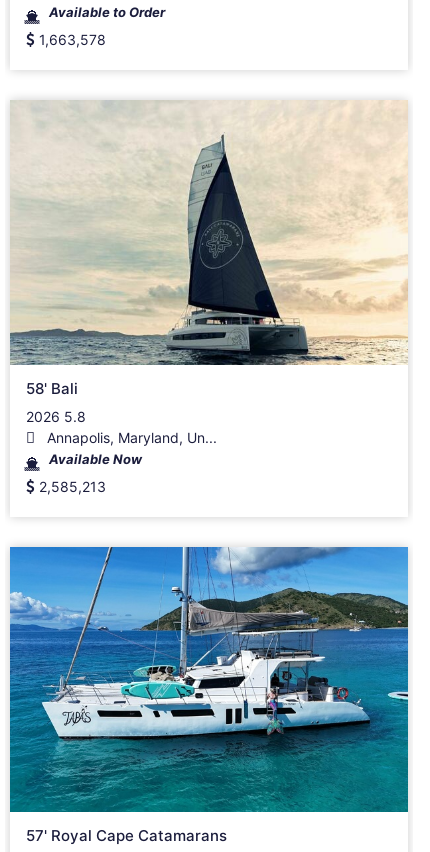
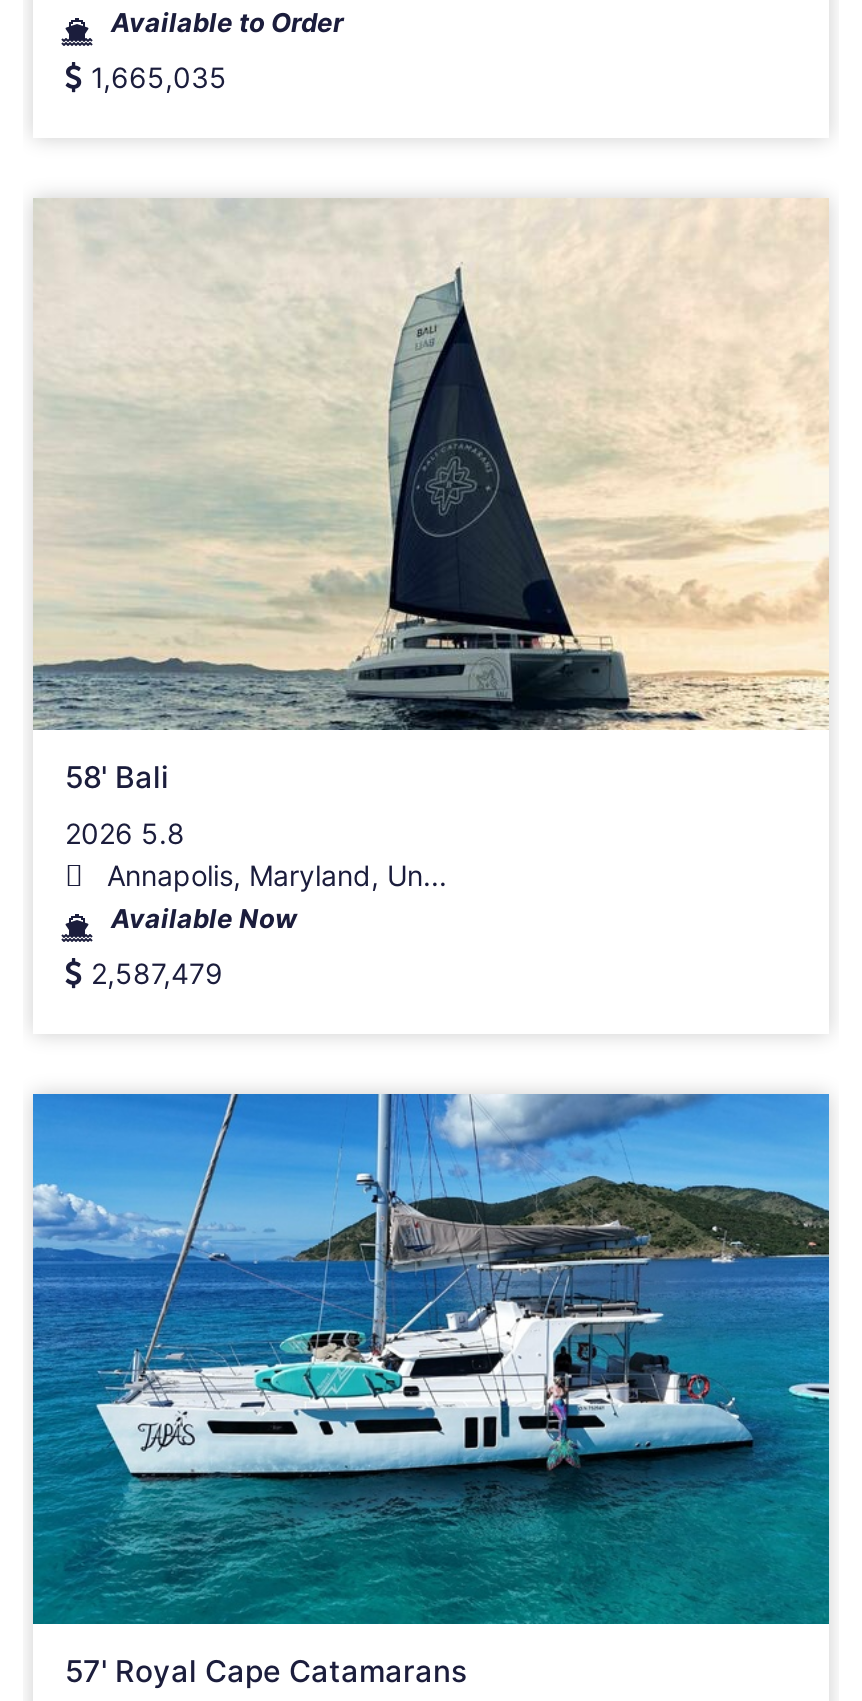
- 1,663,578
+ 1,665,035

- 2,585,213
+ 2,587,479
